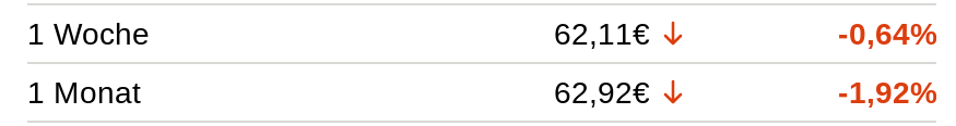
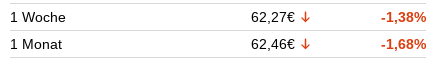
- 62,11€
+ 62,27€

- -0,64%
+ -1,38%

- 62,92€
+ 62,46€

- -1,92%
+ -1,68%
